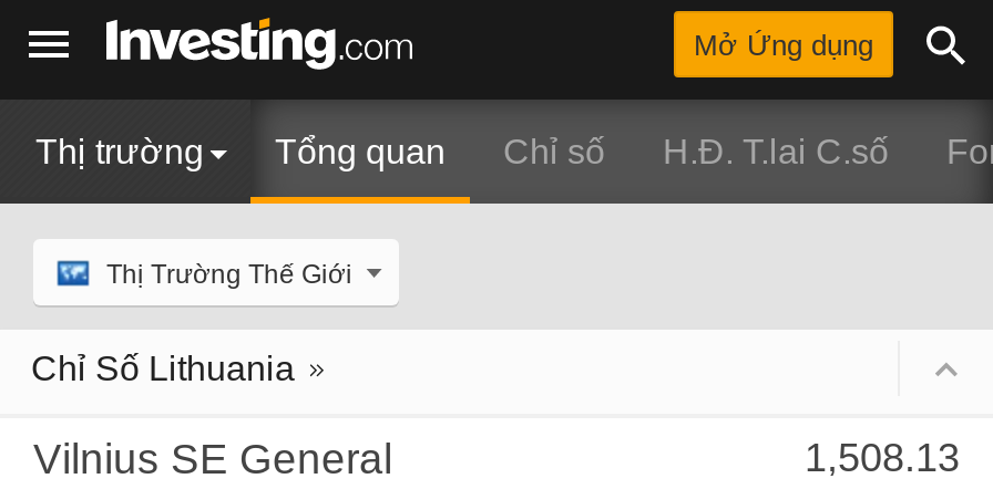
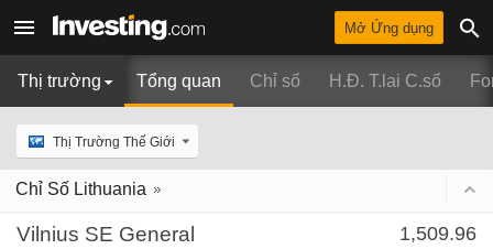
- 1,508.13
+ 1,509.96
